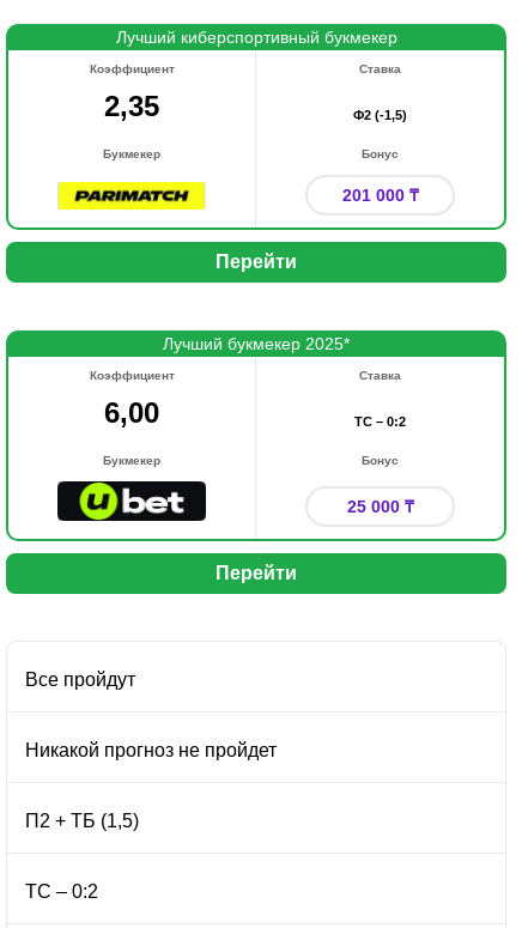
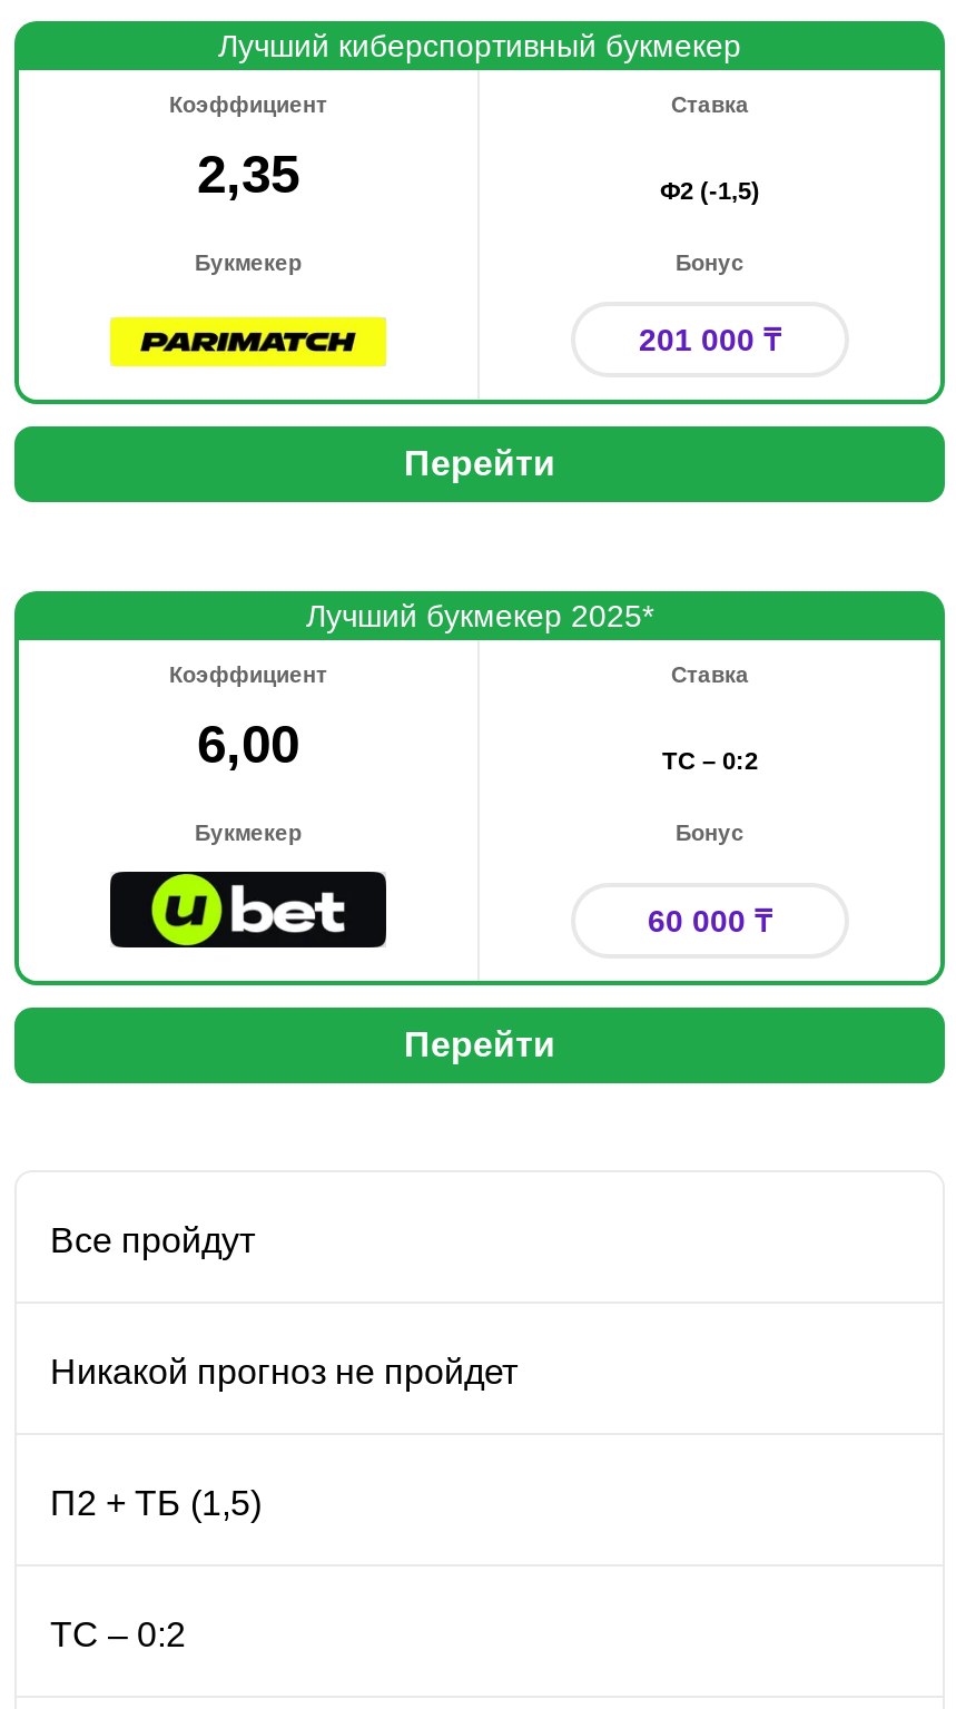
- 25 000 ₸
+ 60 000 ₸
